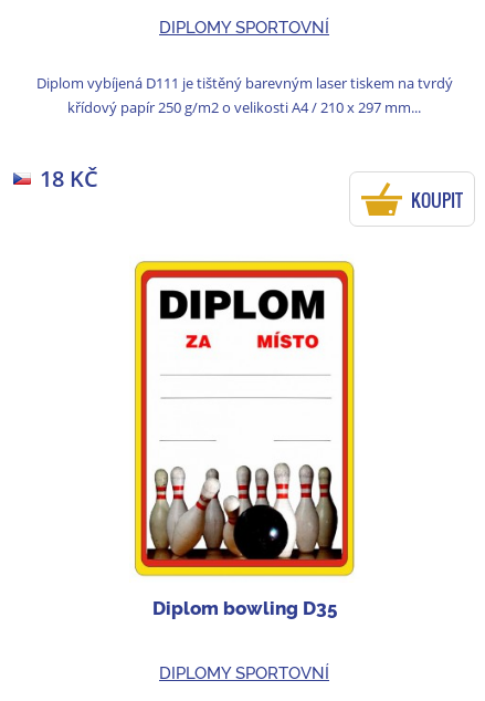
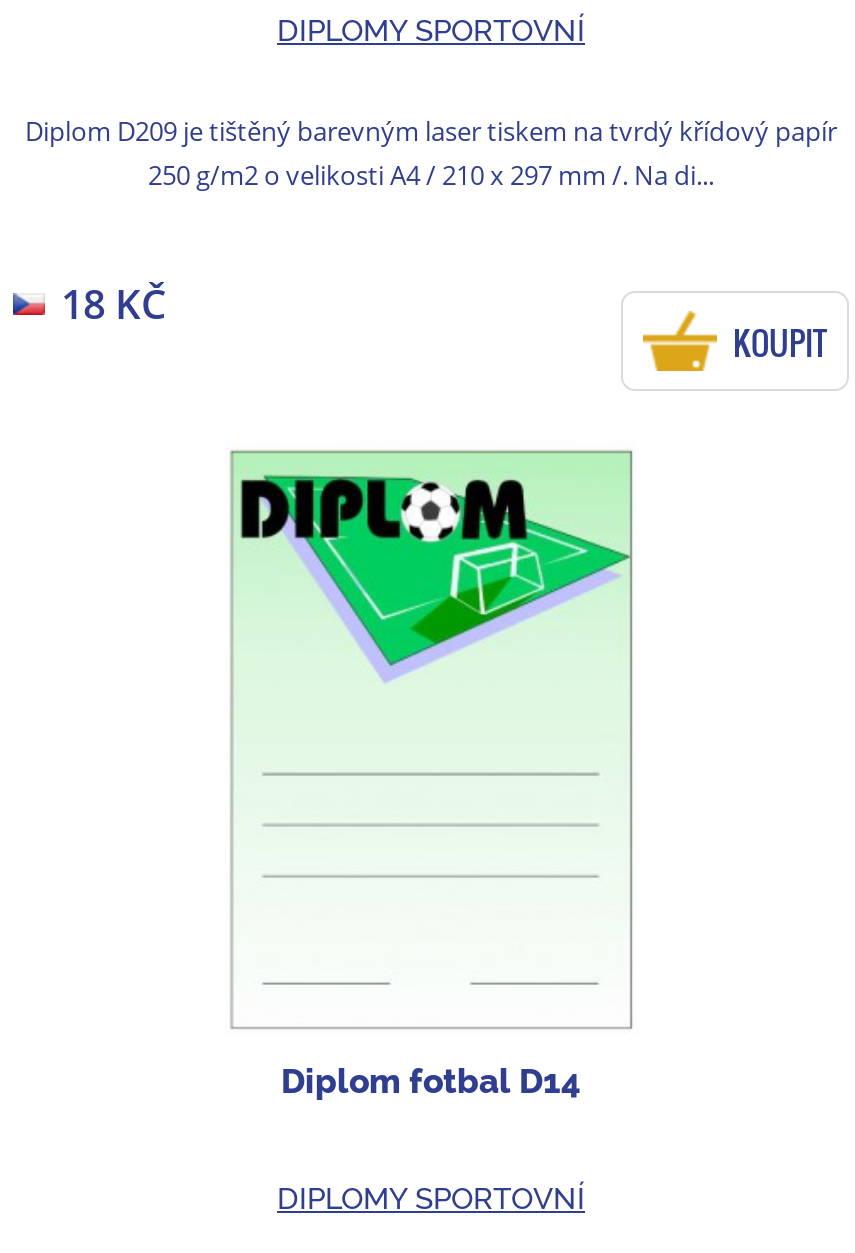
- Diplom vybíjená D111 je tištěný barevným laser tiskem na tvrdý
- křídový papír 250 g/m2 o velikosti A4 / 210 x 297 mm...
+ Diplom D209 je tištěný barevným laser tiskem na tvrdý křídový papír
+ 250 g/m2 o velikosti A4 / 210 x 297 mm /. Na di...

- [image]
- Diplom bowling D35
+ [image]
+ Diplom fotbal D14
